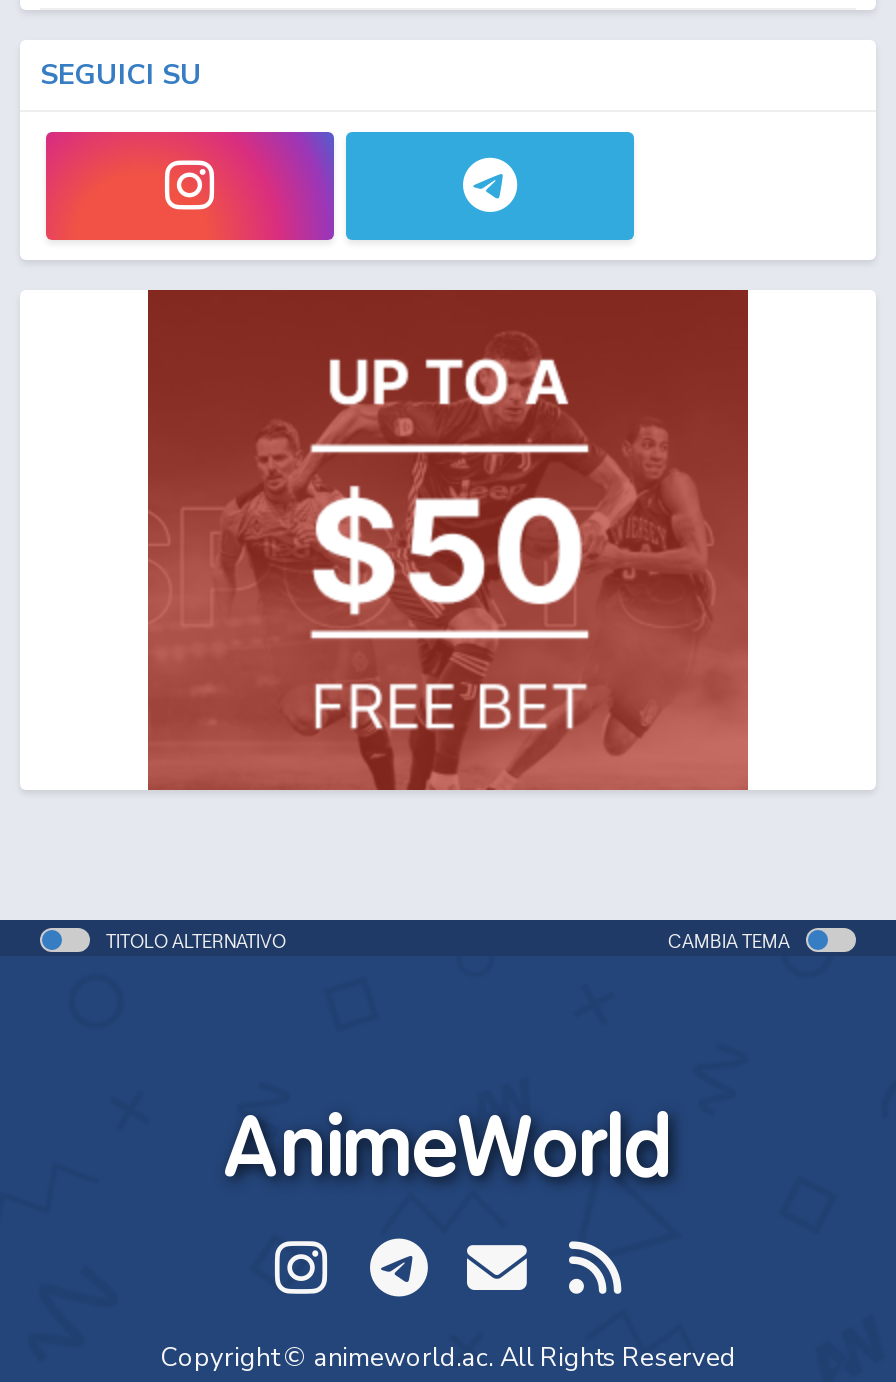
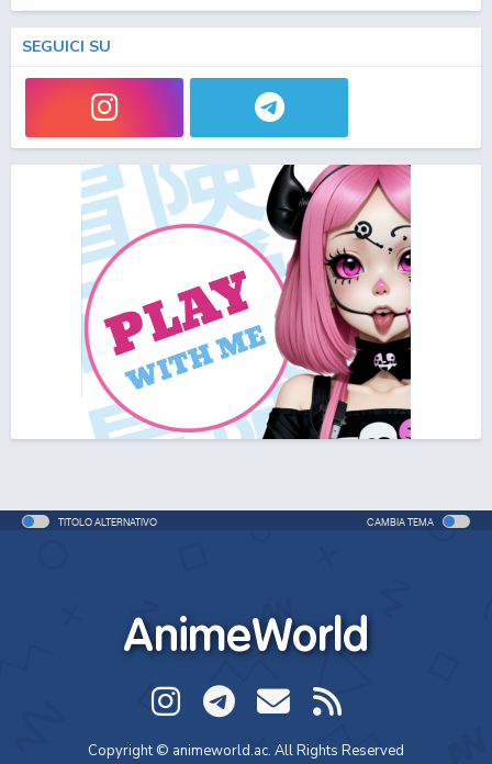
- [image]
+ [image]
